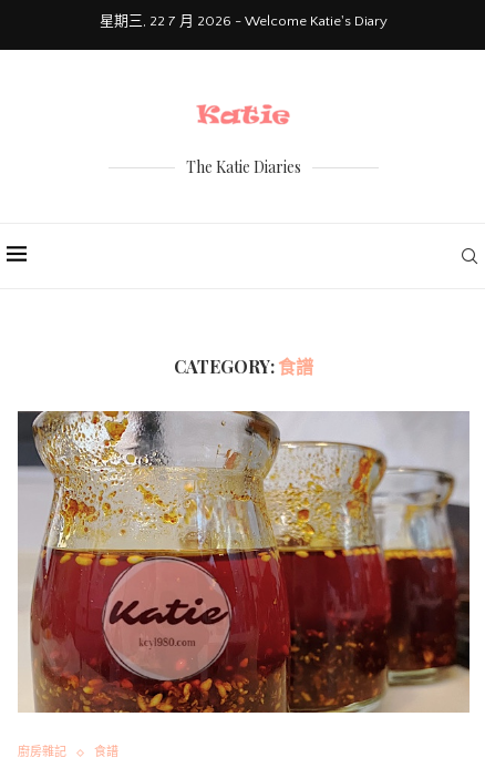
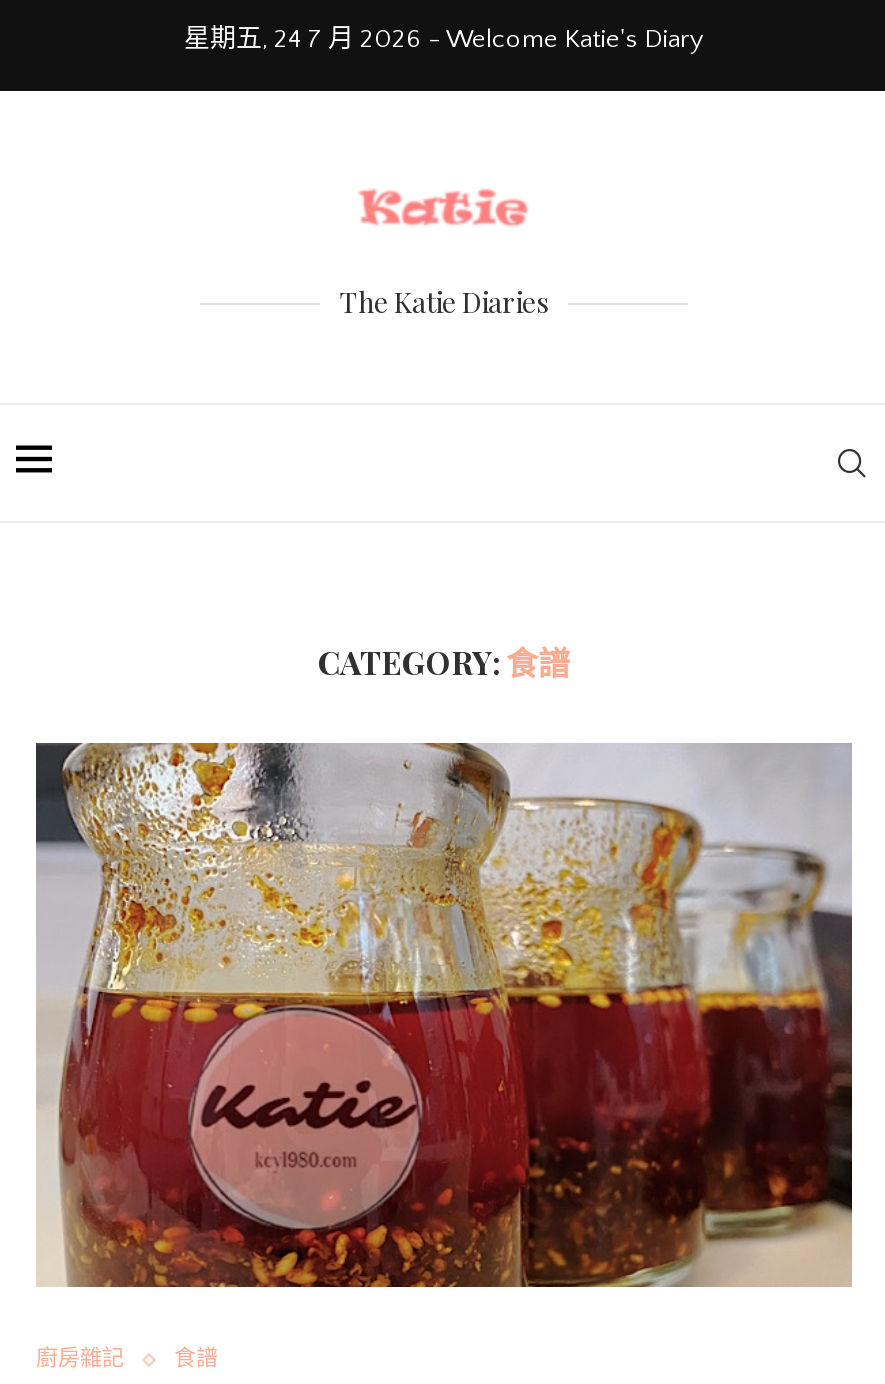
- 星期三, 22 7 月 2026 - Welcome Katie's Diary
+ 星期五, 24 7 月 2026 - Welcome Katie's Diary
